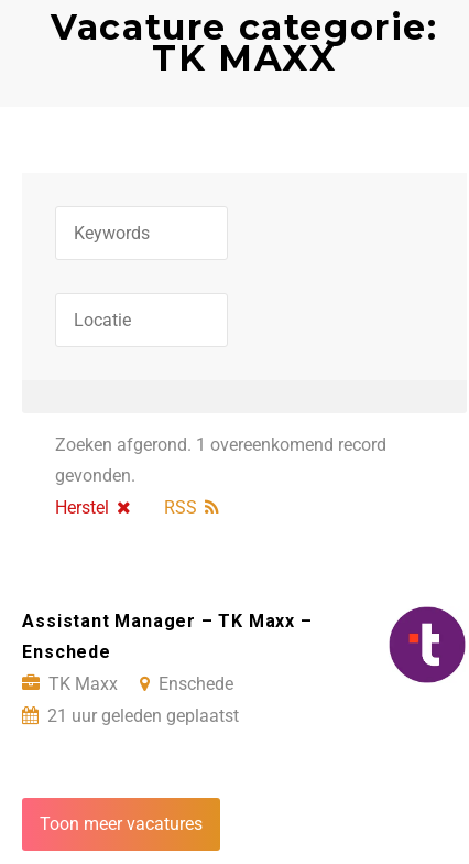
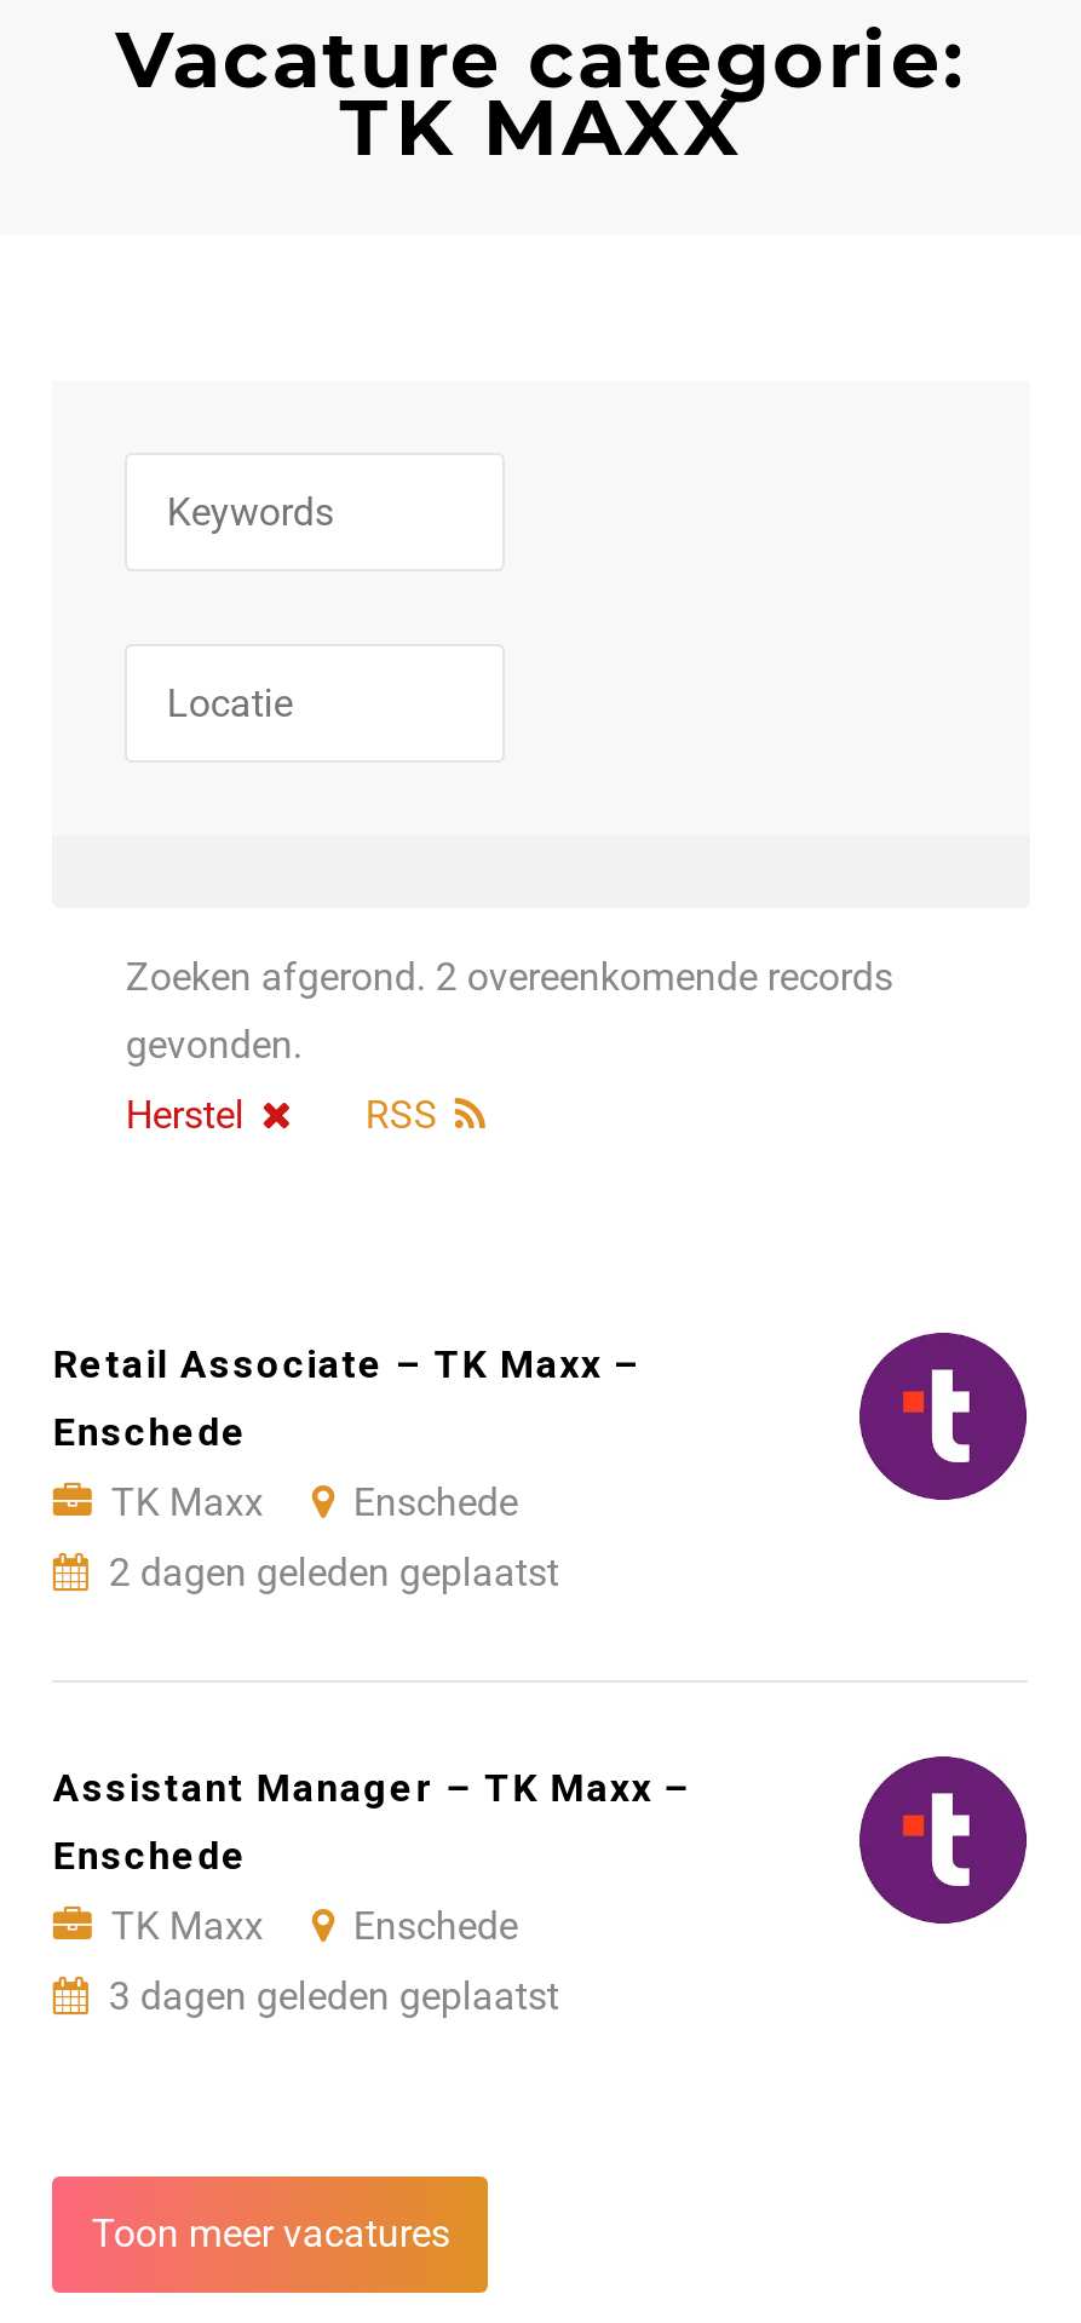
- Zoeken afgerond. 1 overeenkomend record
+ Zoeken afgerond. 2 overeenkomende records

+ Retail Associate – TK Maxx –
+ Enschede
+ TK Maxx
+ Enschede
+ 2 dagen geleden geplaatst

- 21 uur geleden geplaatst
+ 3 dagen geleden geplaatst
